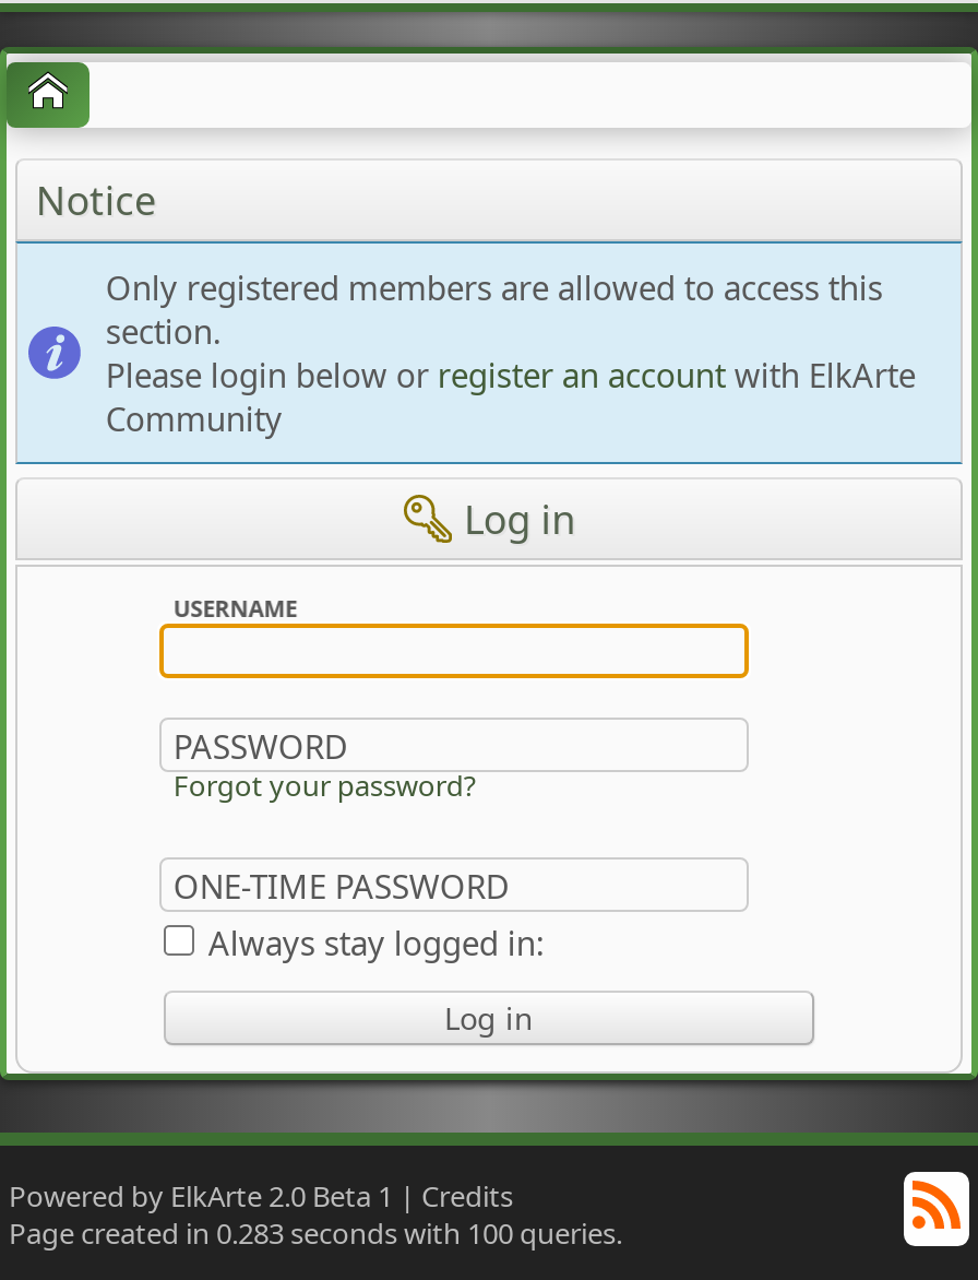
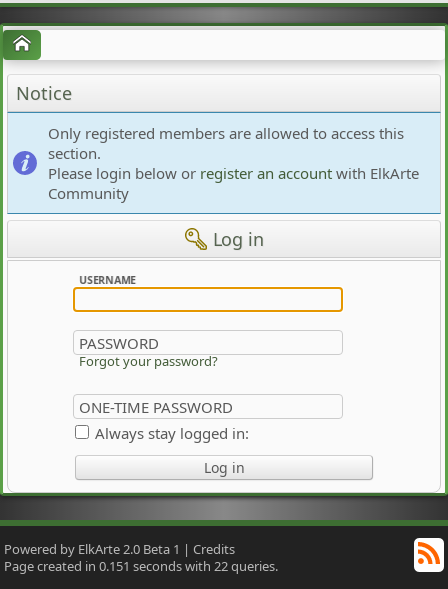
- Page created in 0.283 seconds with 100 queries.
+ Page created in 0.151 seconds with 22 queries.
